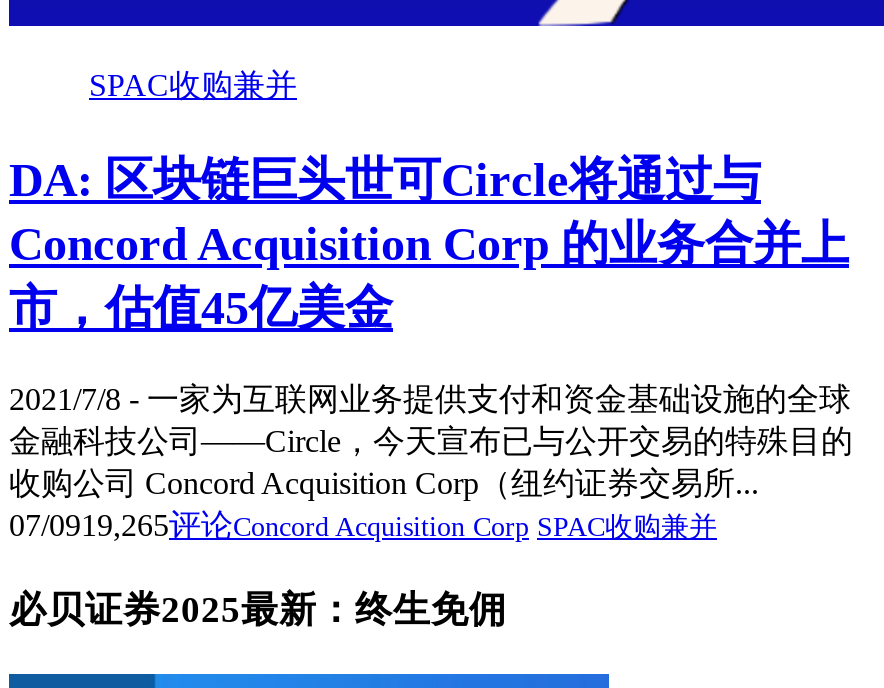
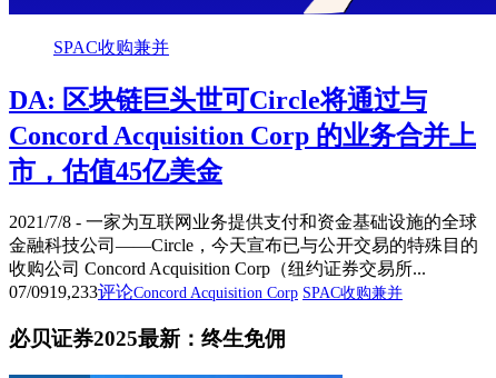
- 07/0919,265评论Concord Acquisition Corp SPAC收购兼并
+ 07/0919,233评论Concord Acquisition Corp SPAC收购兼并
